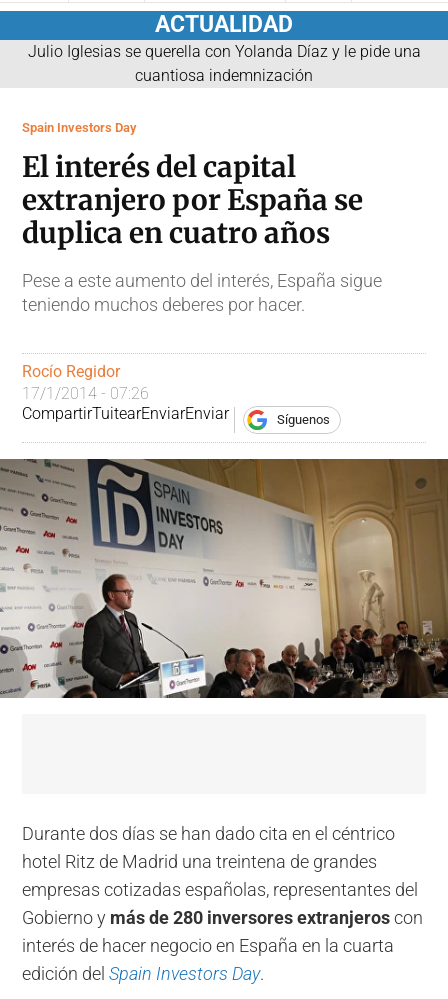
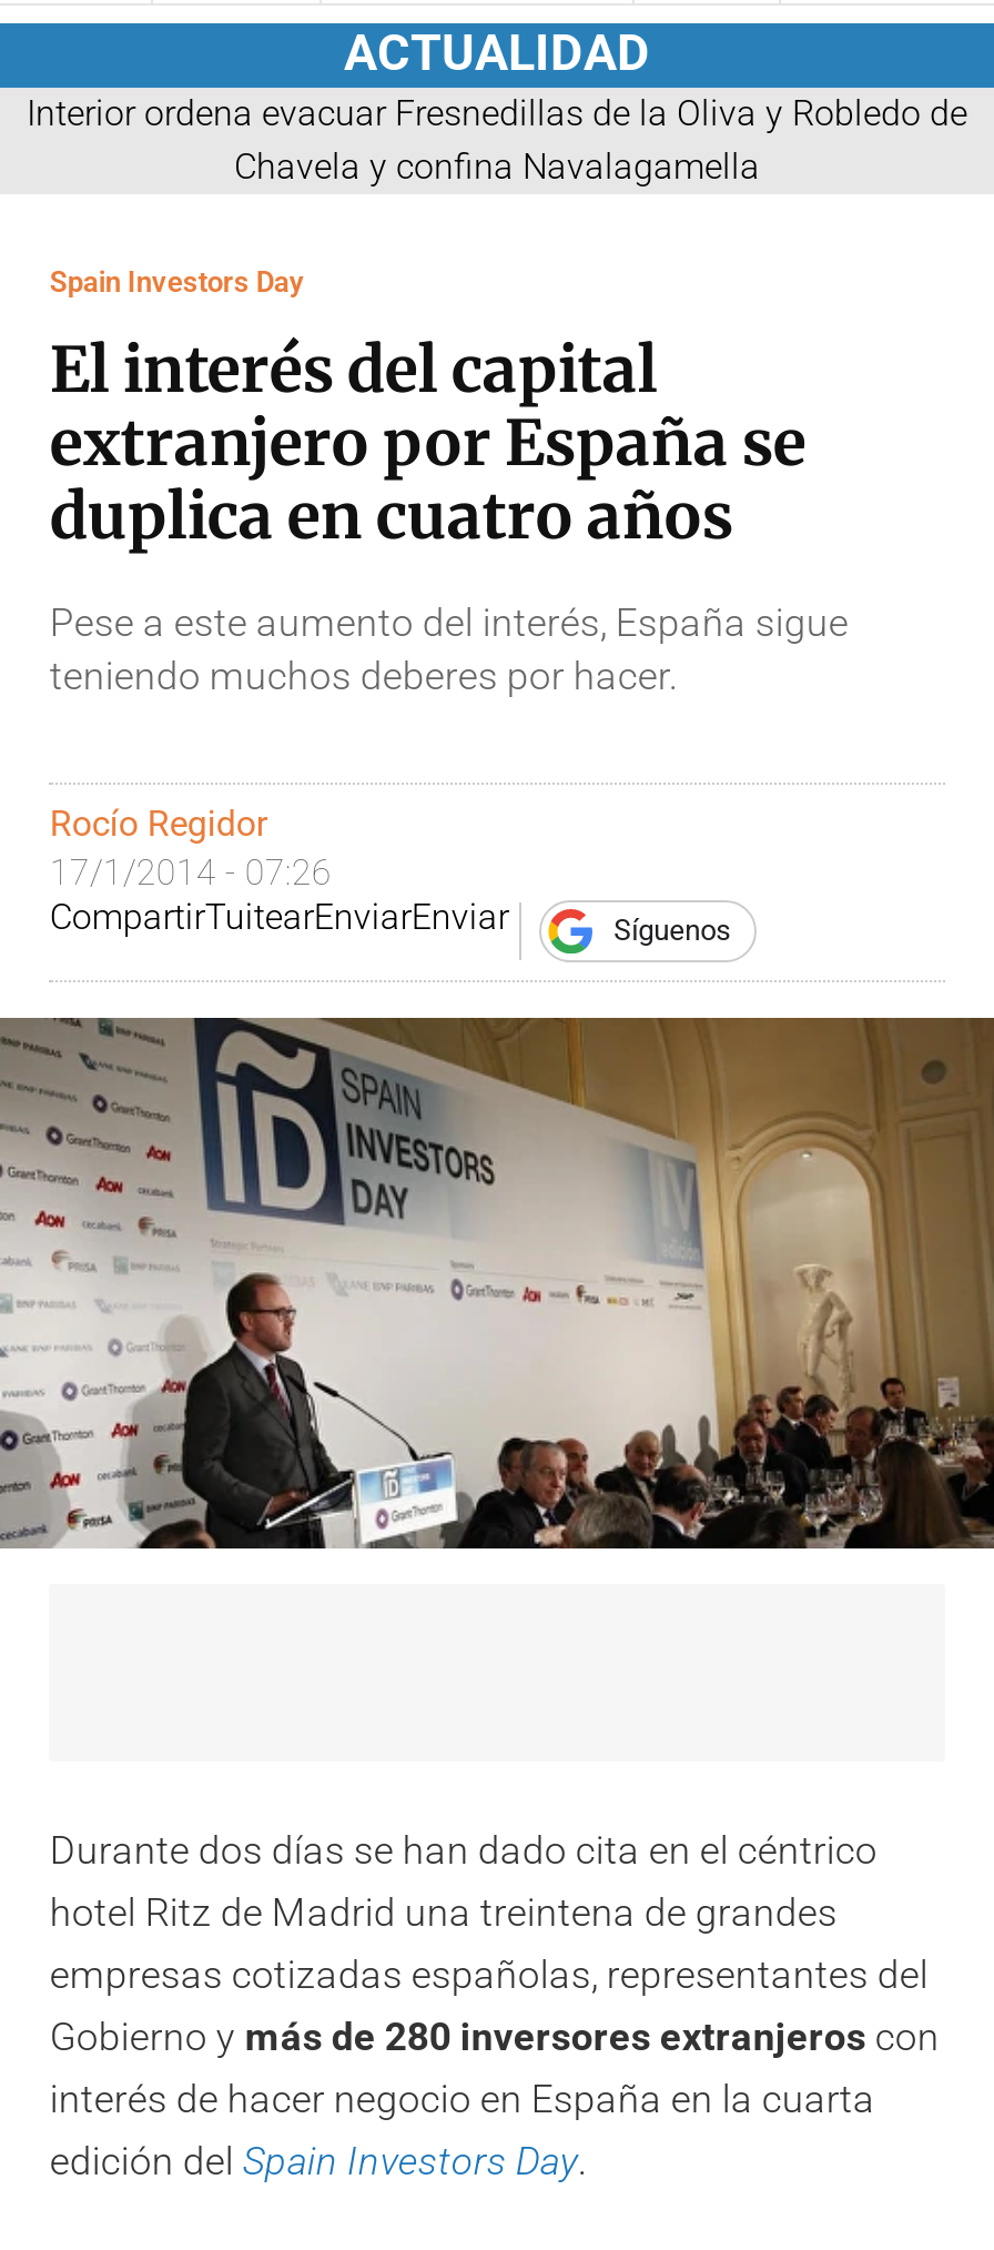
- Julio Iglesias se querella con Yolanda Díaz y le pide una
- cuantiosa indemnización
+ Interior ordena evacuar Fresnedillas de la Oliva y Robledo de
+ Chavela y confina Navalagamella
